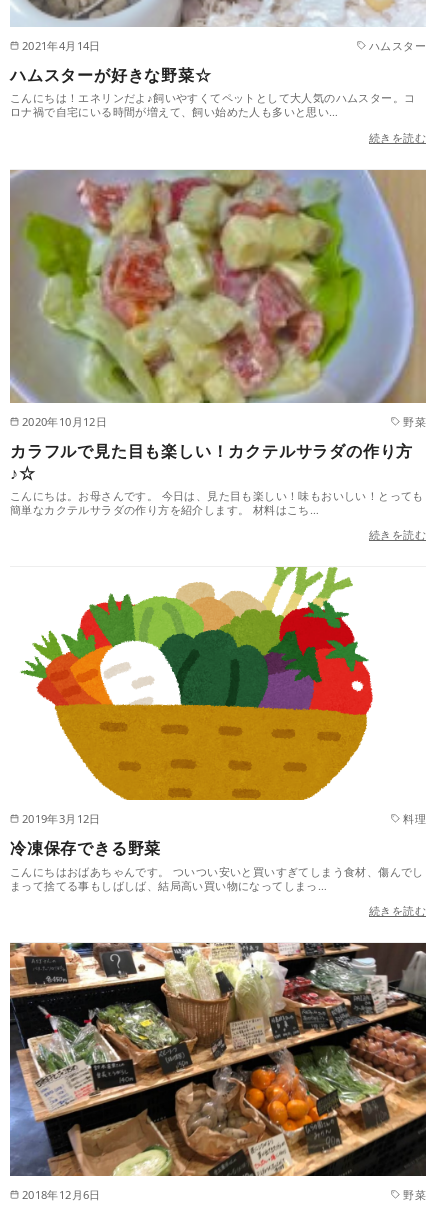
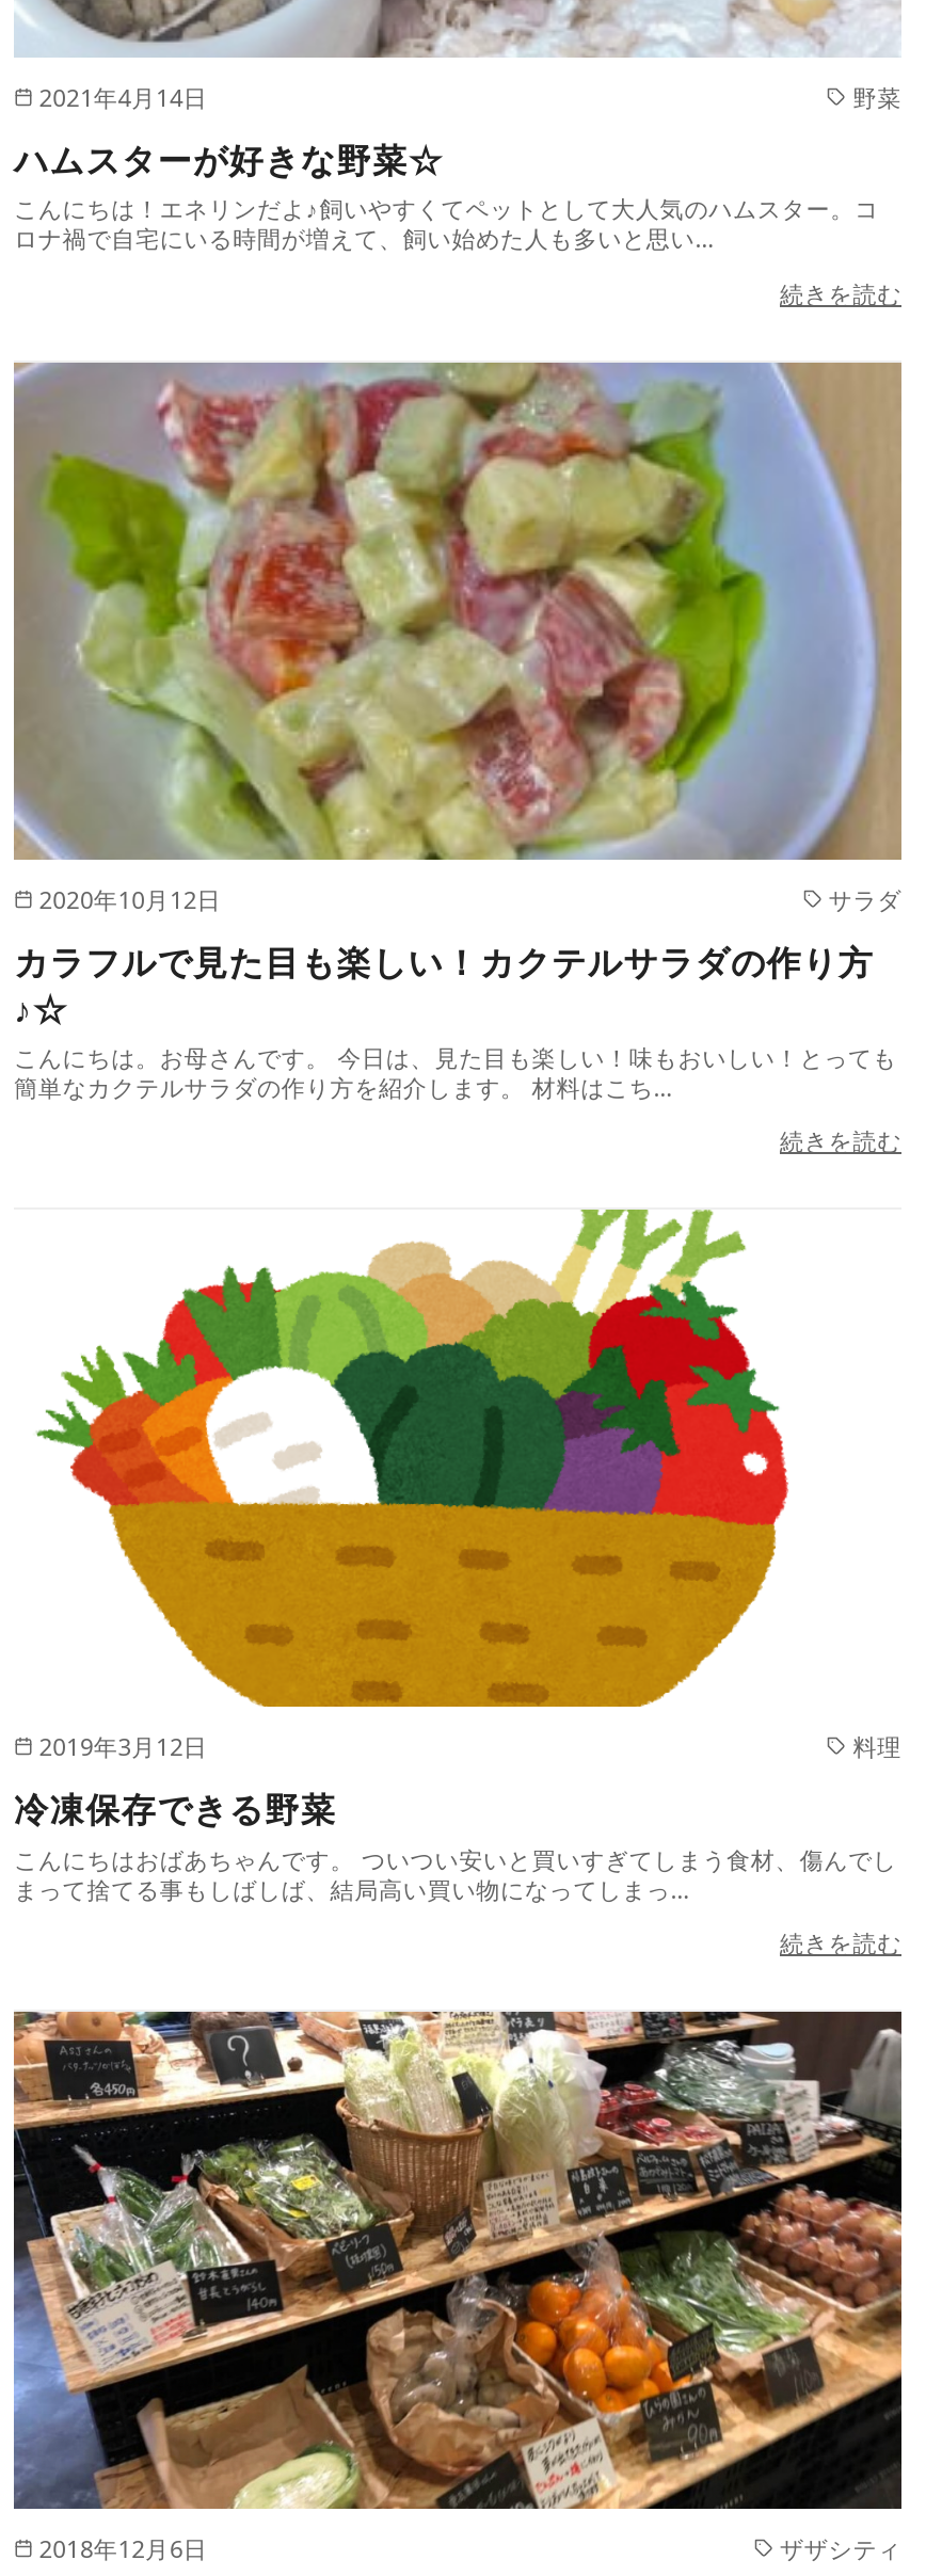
- ハムスター
+ 野菜

- 野菜
+ サラダ

- 野菜
+ ザザシティ
